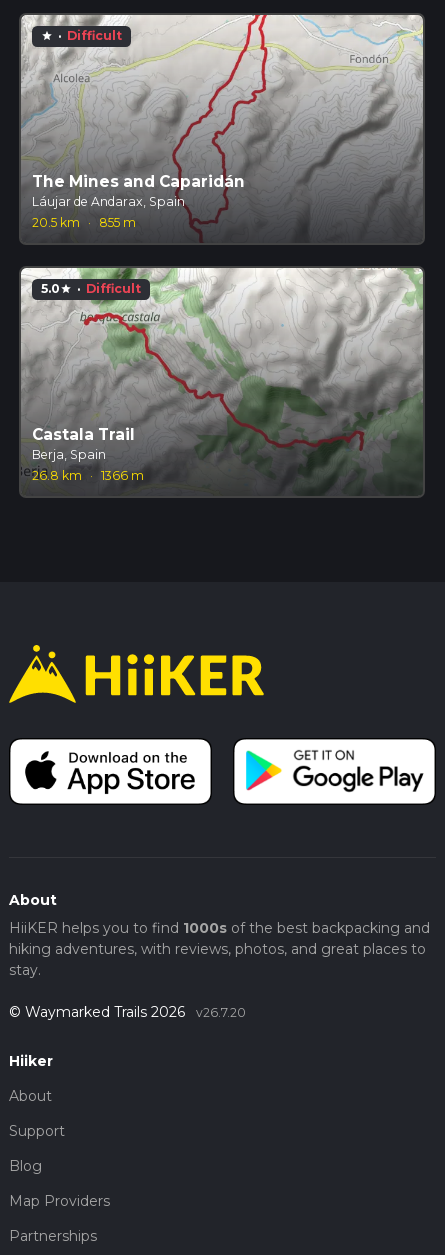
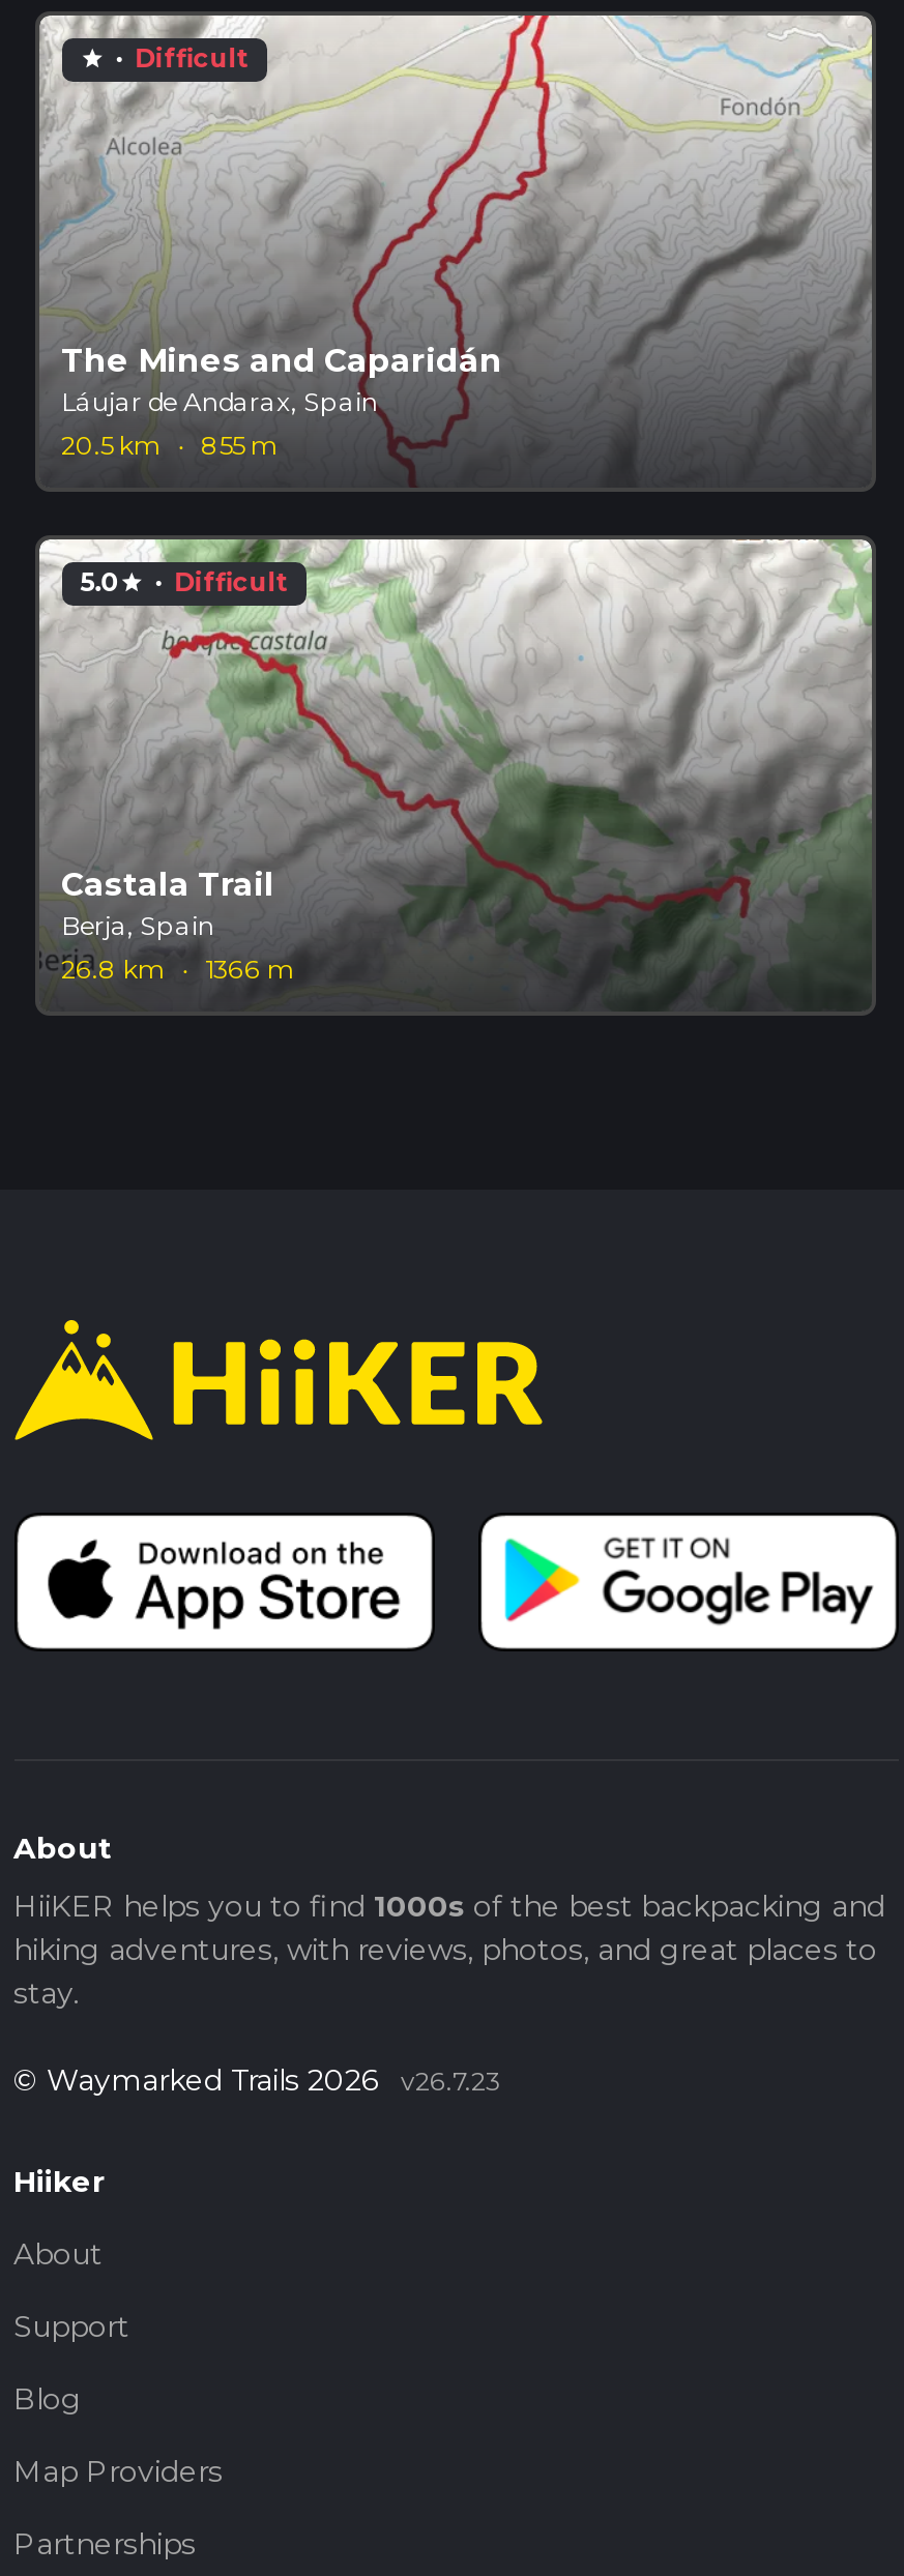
- © Waymarked Trails 2026 v26.7.20
+ © Waymarked Trails 2026 v26.7.23
